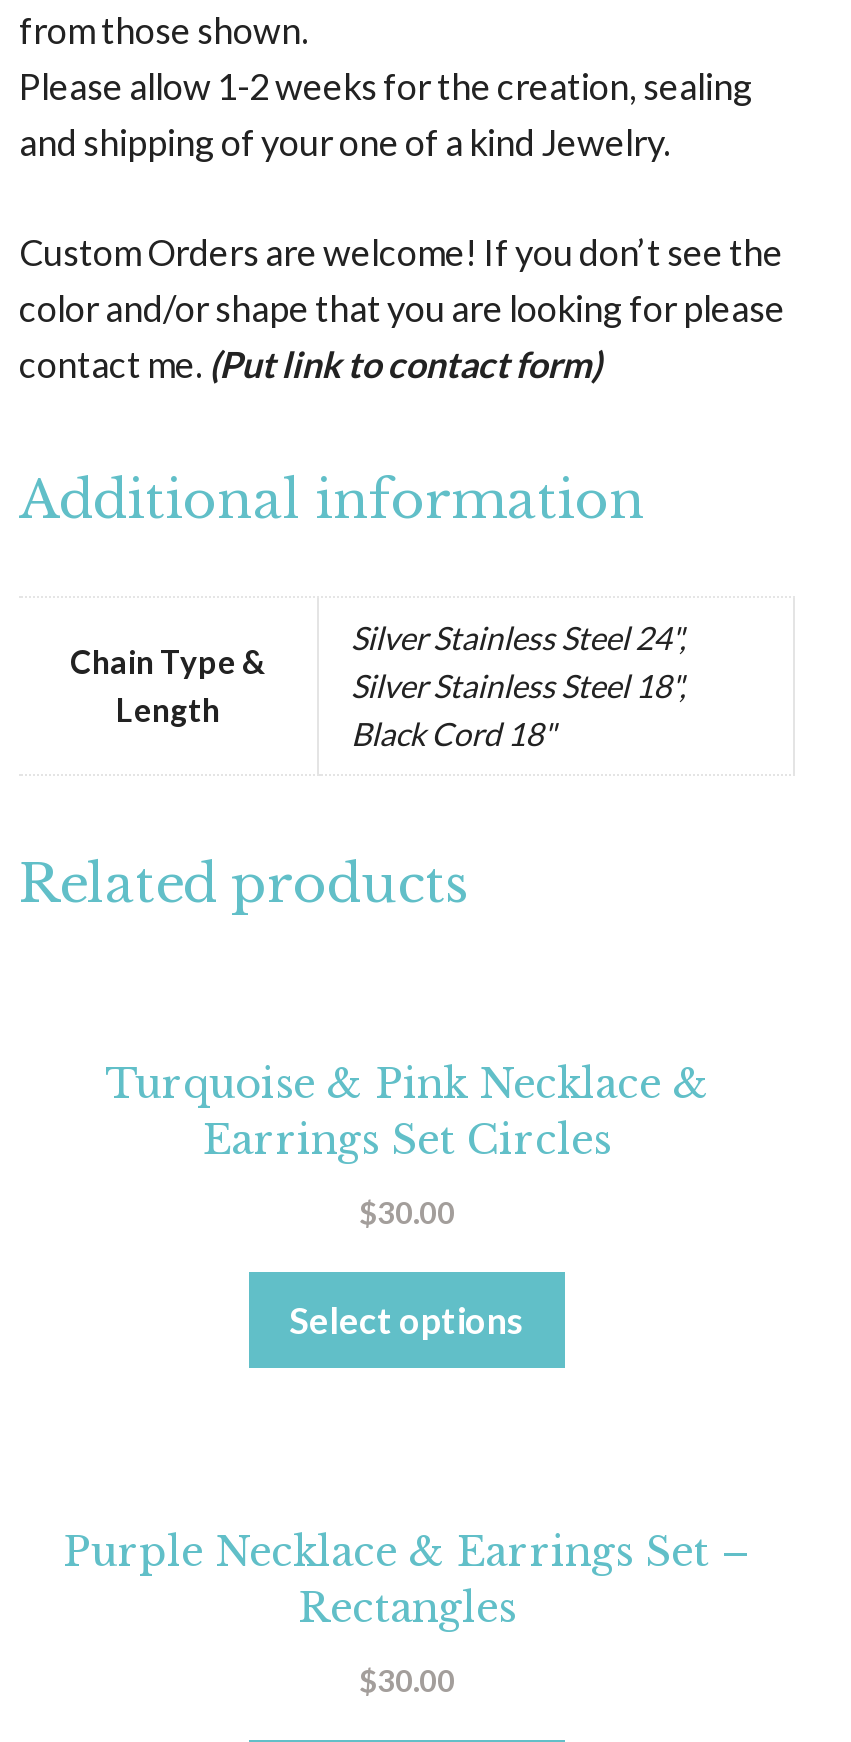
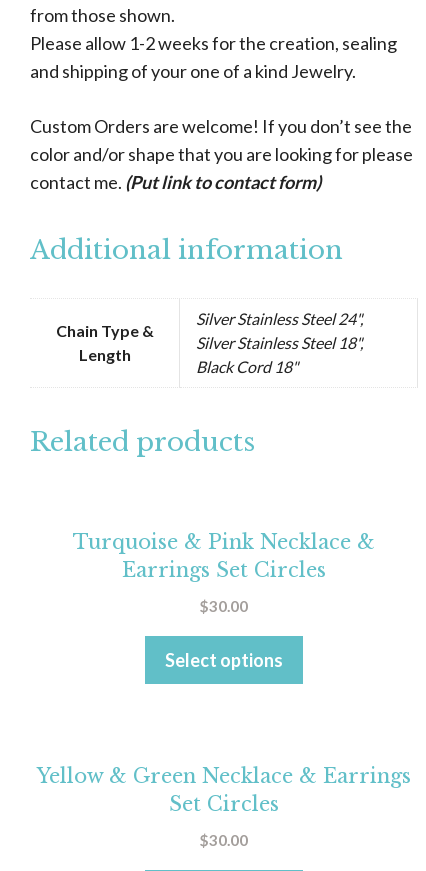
- Purple Necklace & Earrings Set –
- Rectangles
+ Yellow & Green Necklace & Earrings
+ Set Circles
